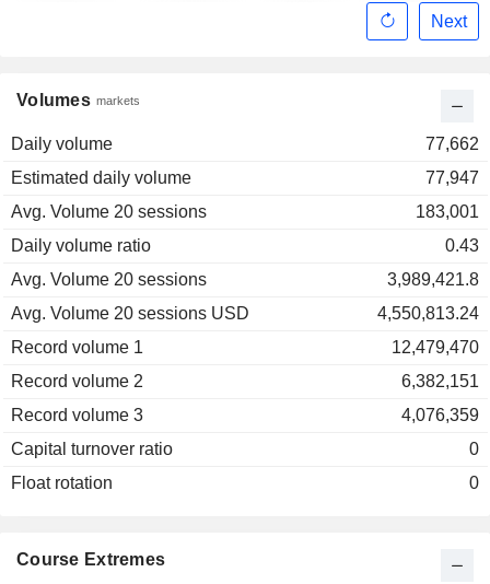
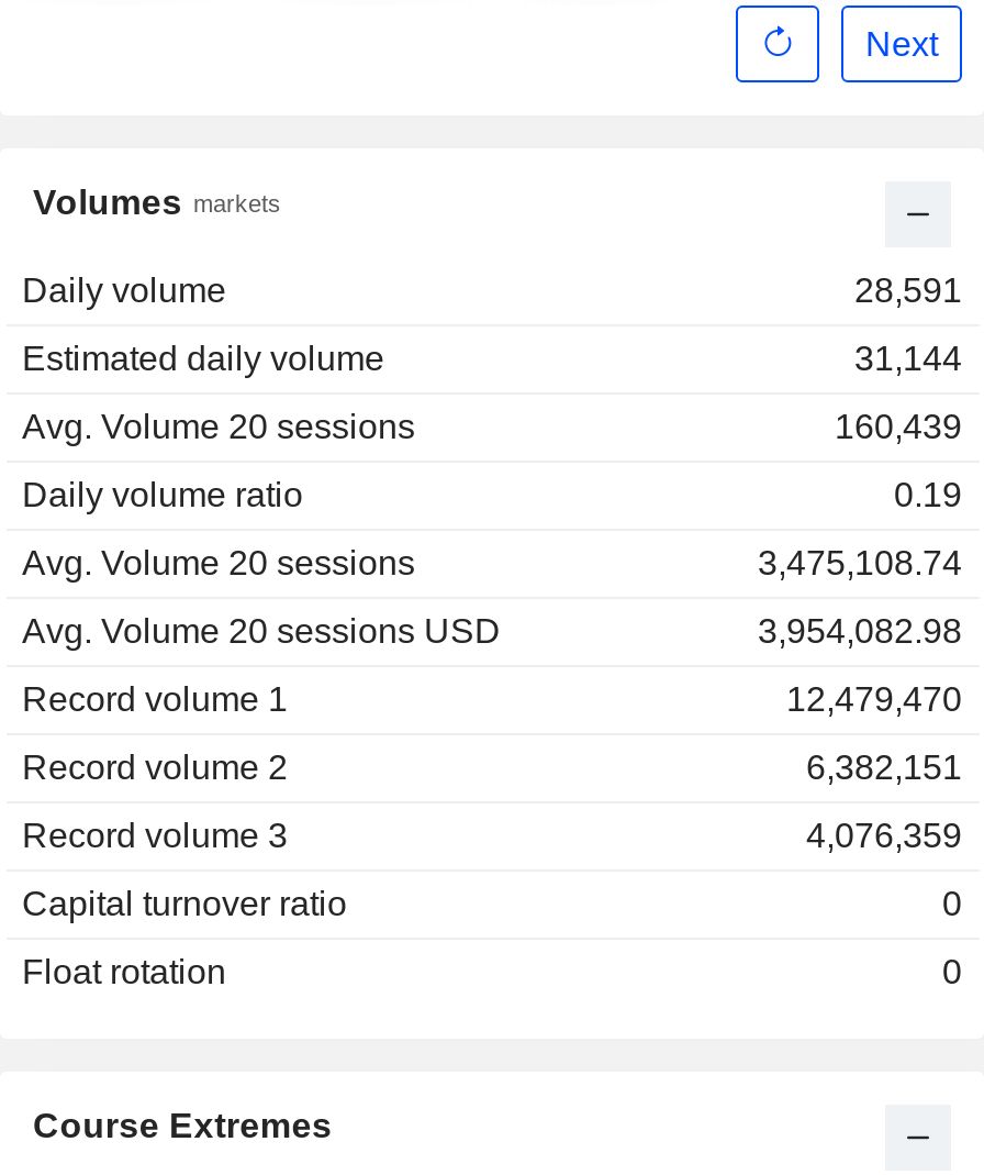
- 77,662
+ 28,591

- 77,947
+ 31,144

- 183,001
+ 160,439

- 0.43
+ 0.19

- 3,989,421.8
+ 3,475,108.74

- 4,550,813.24
+ 3,954,082.98
